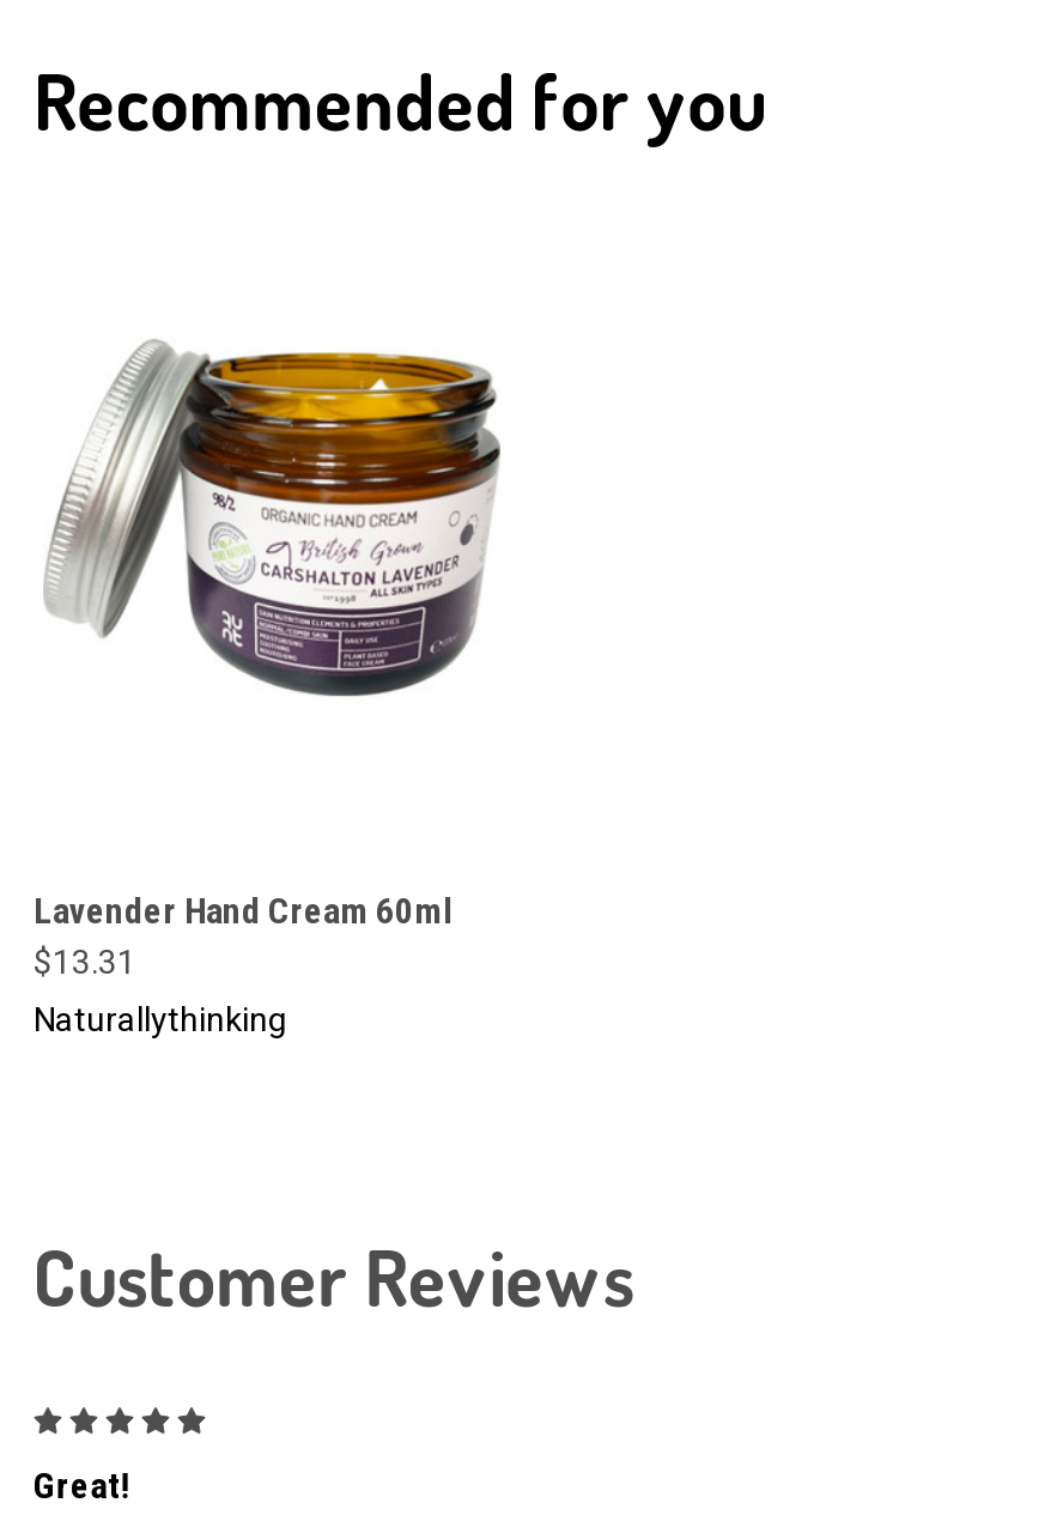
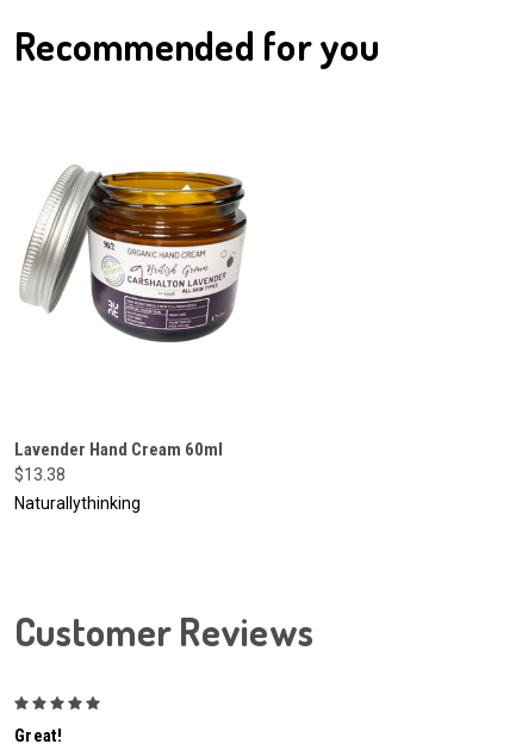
- $13.31
+ $13.38
